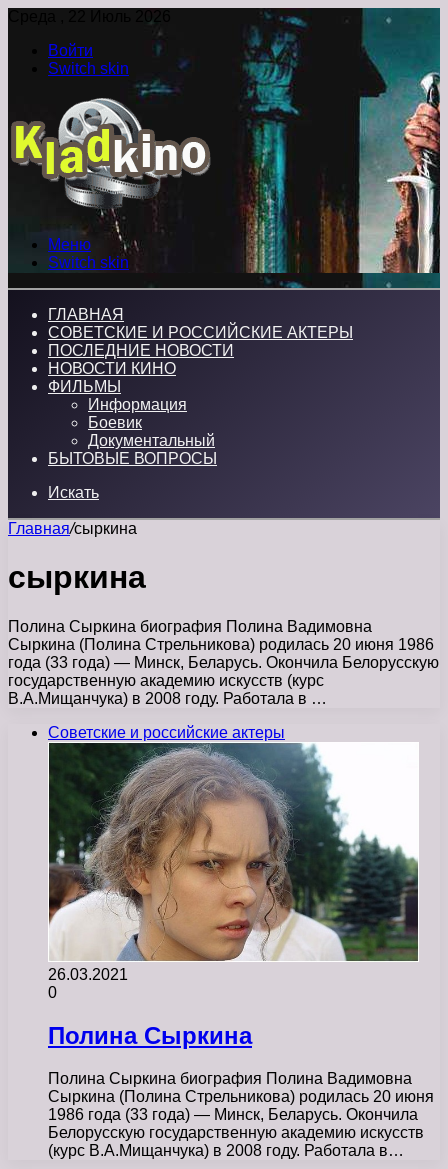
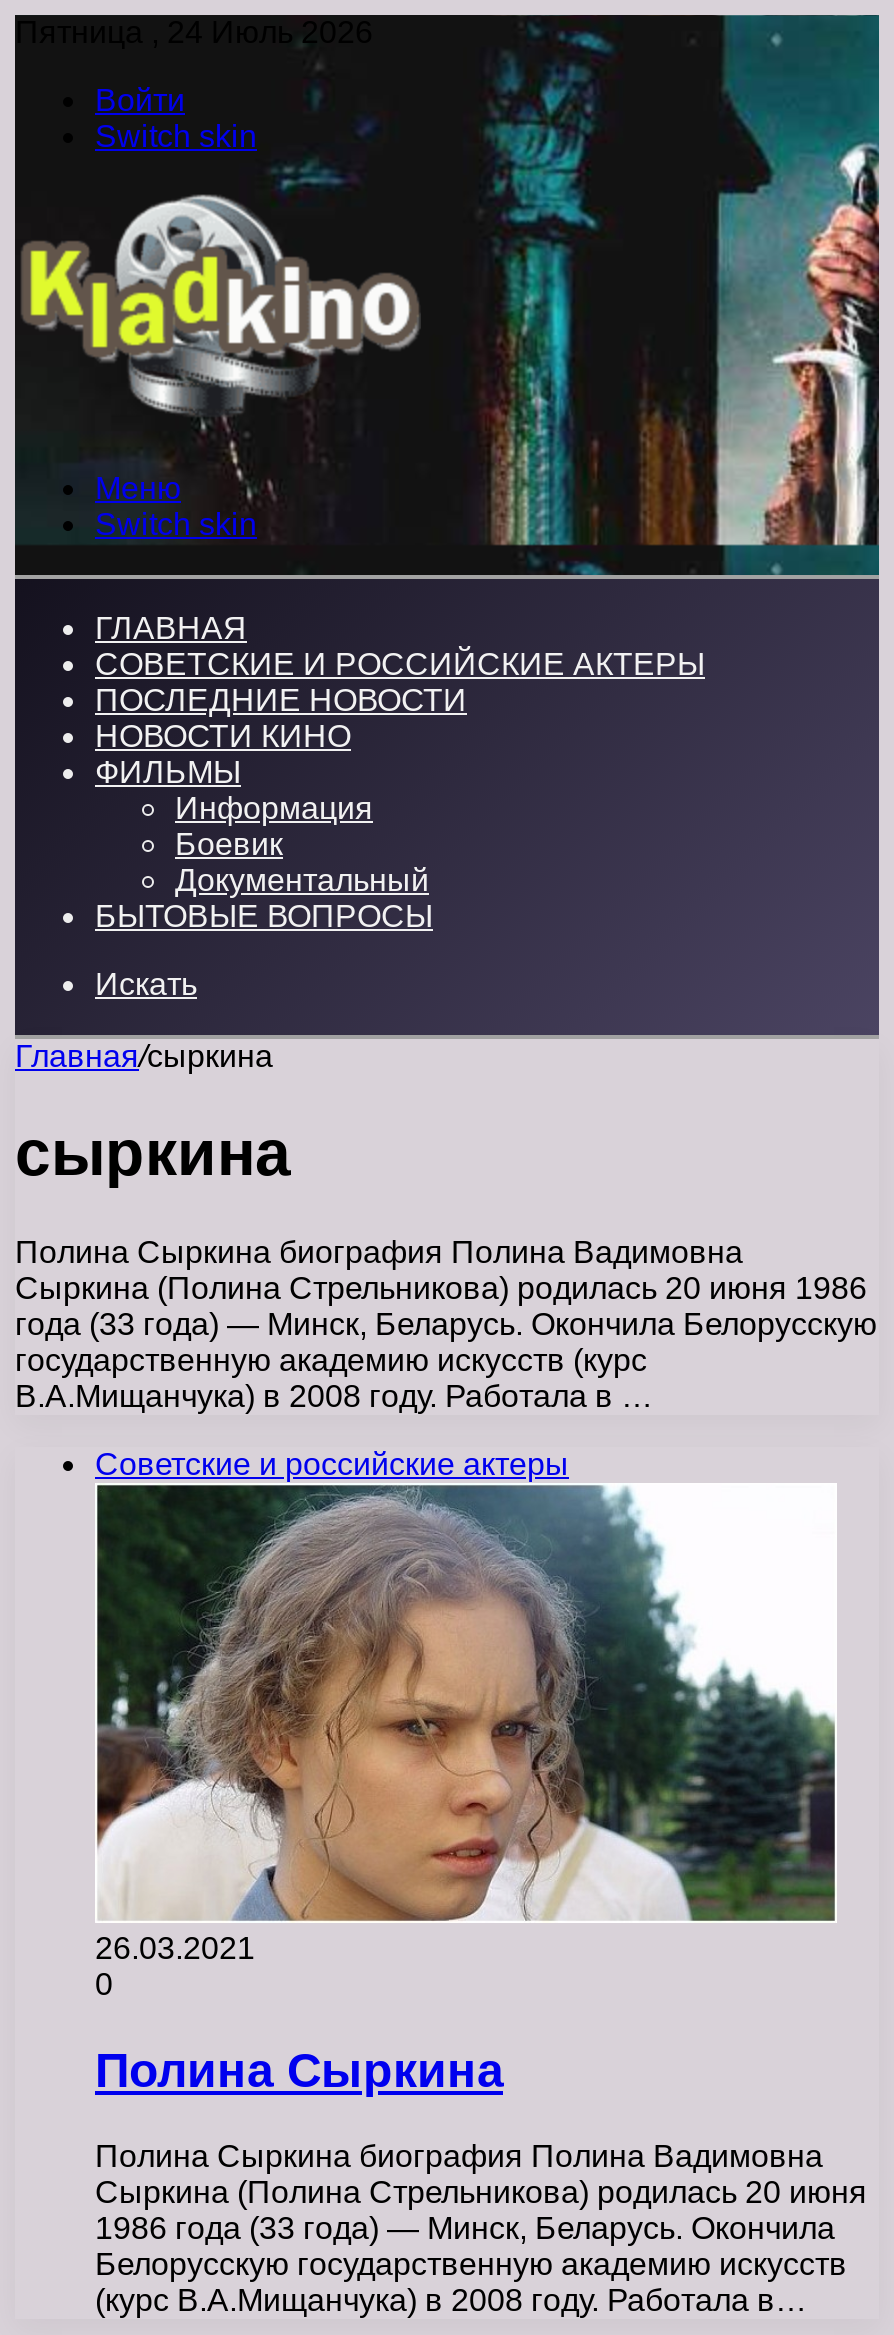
- Среда , 22 Июль 2026
+ Пятница , 24 Июль 2026
